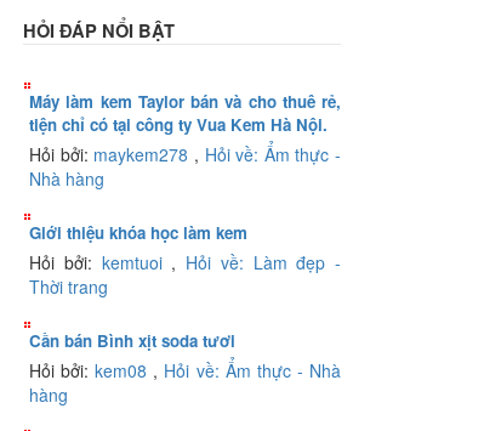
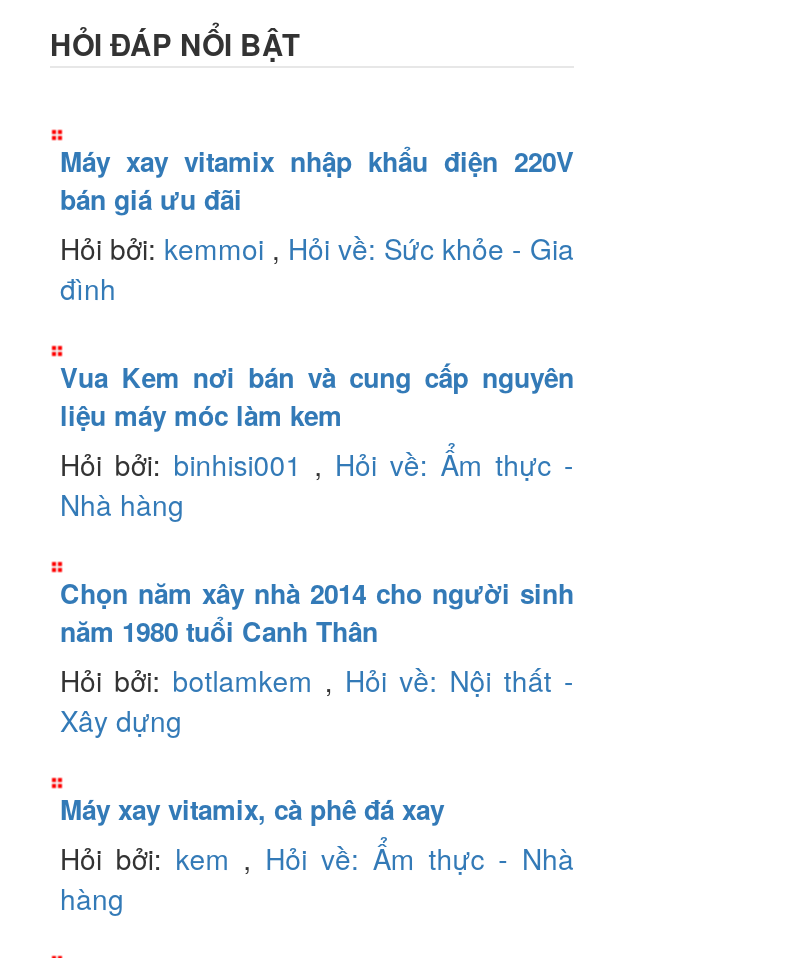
- Máy làm kem Taylor bán và cho thuê rẻ,
- tiện chỉ có tại công ty Vua Kem Hà Nội.
- Hỏi bởi: maykem278, Hỏi về: Ẩm thực -
+ Máy xay vitamix nhập khẩu điện 220V
+ bán giá ưu đãi
+ Hỏi bởi: kemmoi, Hỏi về: Sức khỏe - Gia
+ đình
+ Vua Kem nơi bán và cung cấp nguyên
+ liệu máy móc làm kem
+ Hỏi bởi: binhisi001, Hỏi về: Ẩm thực -

- Giới thiệu khóa học làm kem
- Hỏi bởi: kemtuoi, Hỏi về: Làm đẹp -
- Thời trang
+ Chọn năm xây nhà 2014 cho người sinh
+ năm 1980 tuổi Canh Thân
+ Hỏi bởi: botlamkem, Hỏi về: Nội thất -
+ Xây dựng

- Cần bán Bình xịt soda tươi
- Hỏi bởi: kem08, Hỏi về: Ẩm thực - Nhà
+ Máy xay vitamix, cà phê đá xay
+ Hỏi bởi: kem, Hỏi về: Ẩm thực - Nhà
